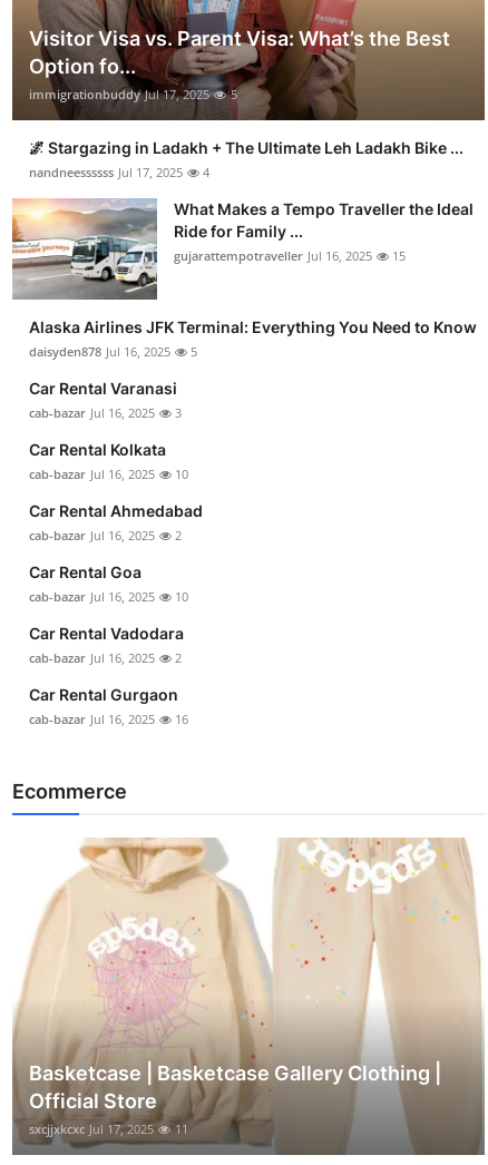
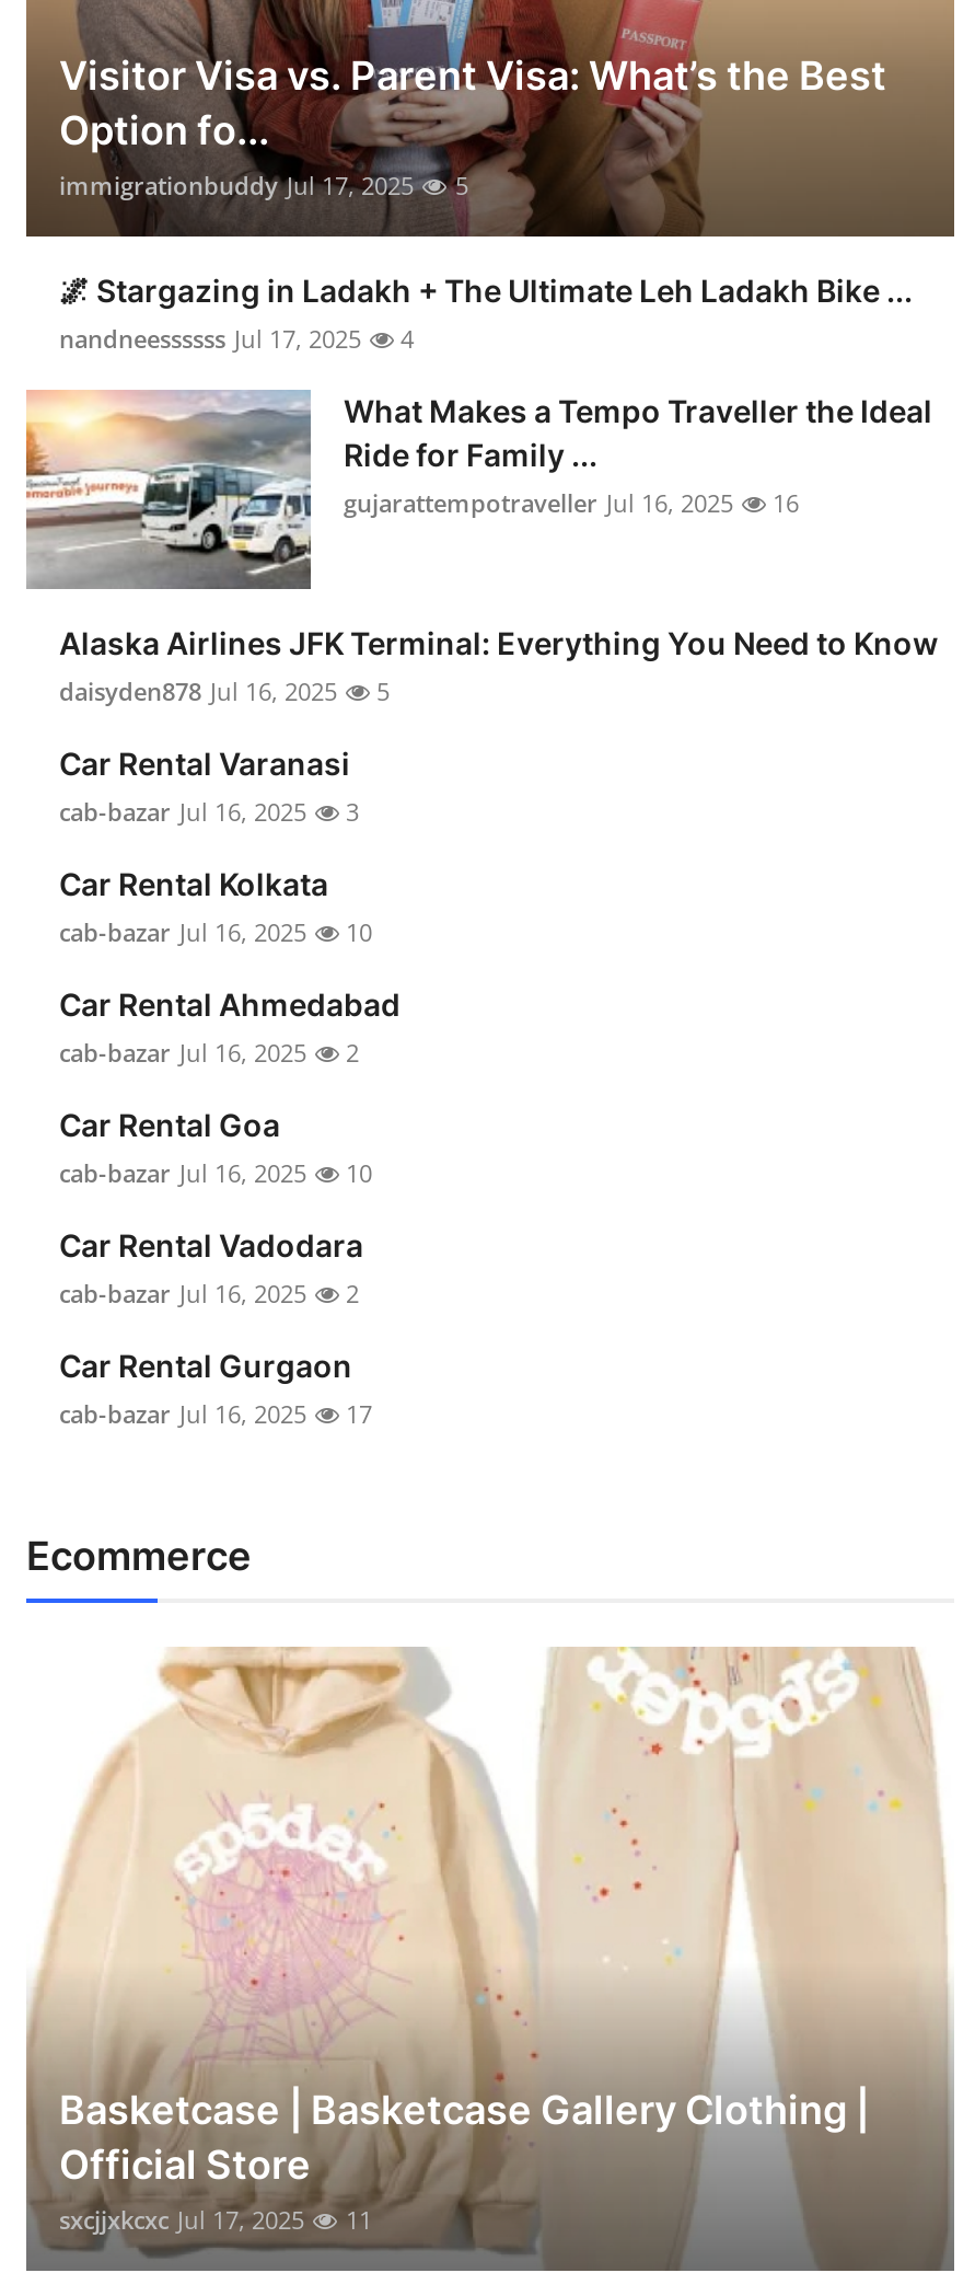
- gujarattempotraveller Jul 16, 2025 15
+ gujarattempotraveller Jul 16, 2025 16

- cab-bazar Jul 16, 2025 16
+ cab-bazar Jul 16, 2025 17
